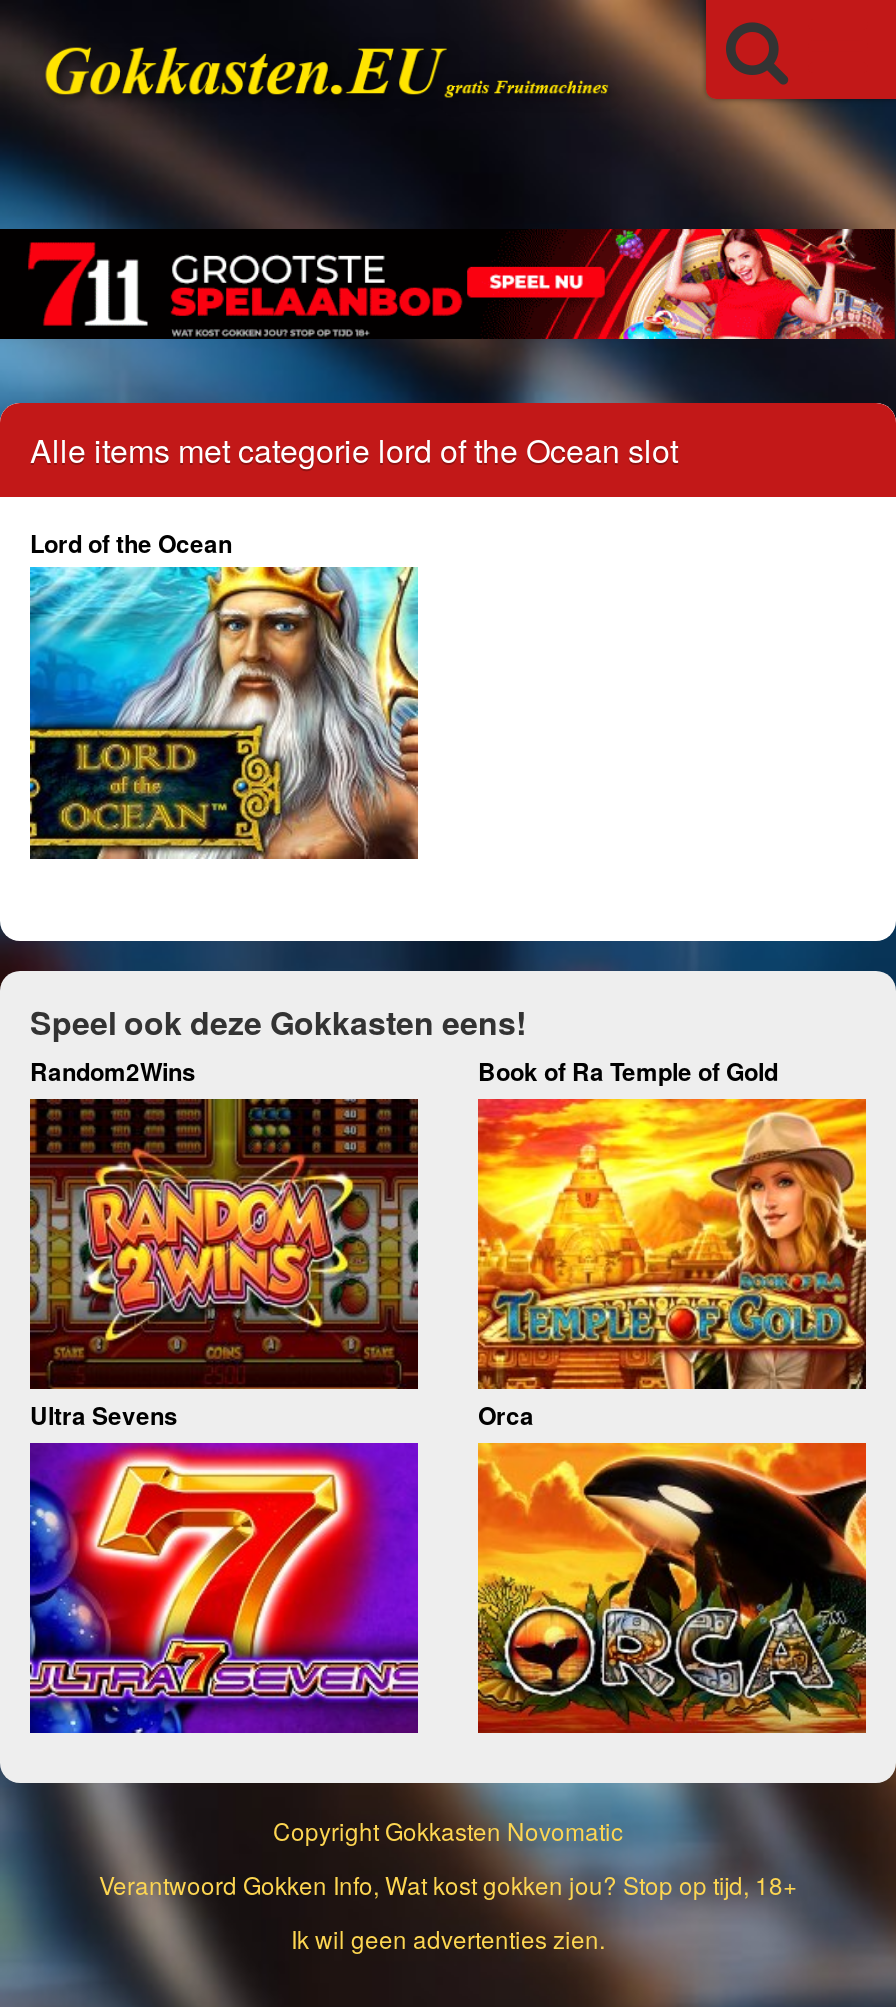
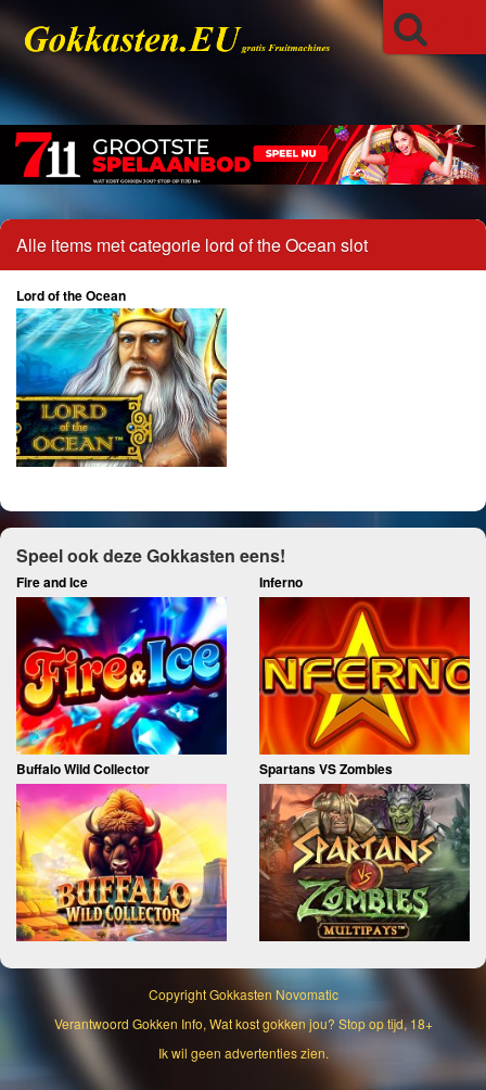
- Random2Wins
- Book of Ra Temple of Gold
+ Fire and Ice
+ Inferno

- [image]
- Ultra Sevens
- Orca
+ [image]
+ Buffalo Wild Collector
+ Spartans VS Zombies

- [image]
+ [image]

- [image]
+ [image]

- [image]
+ [image]
